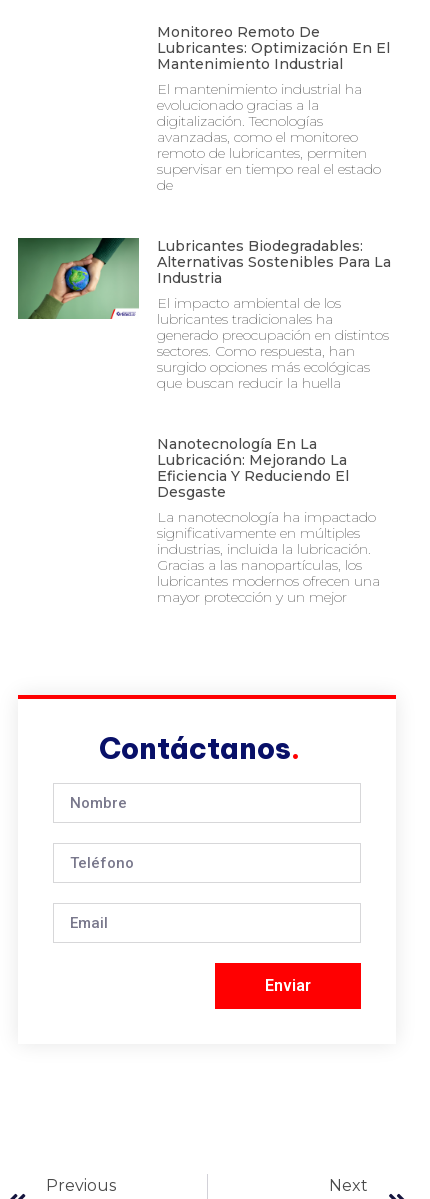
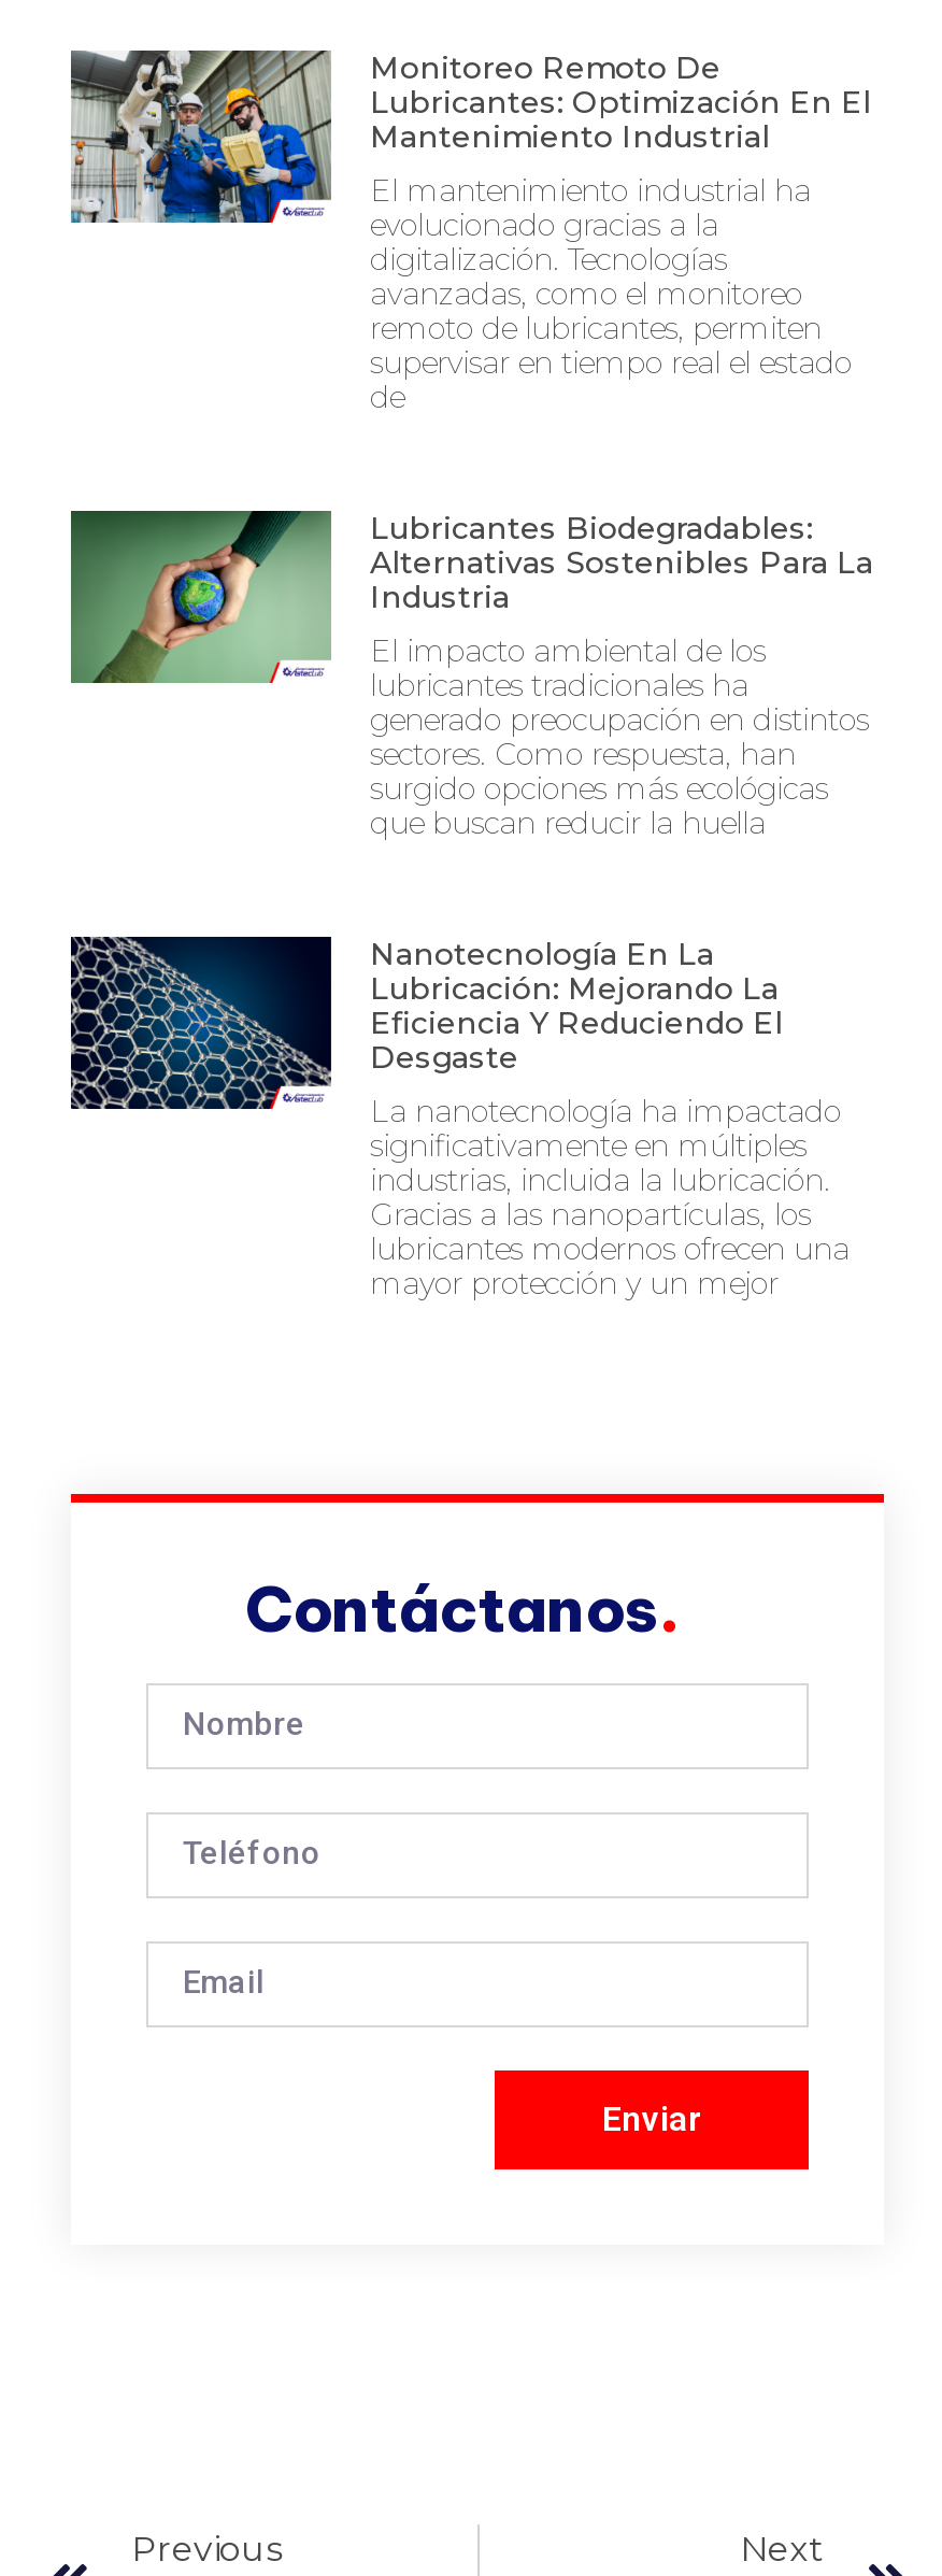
+ [image]

+ [image]
